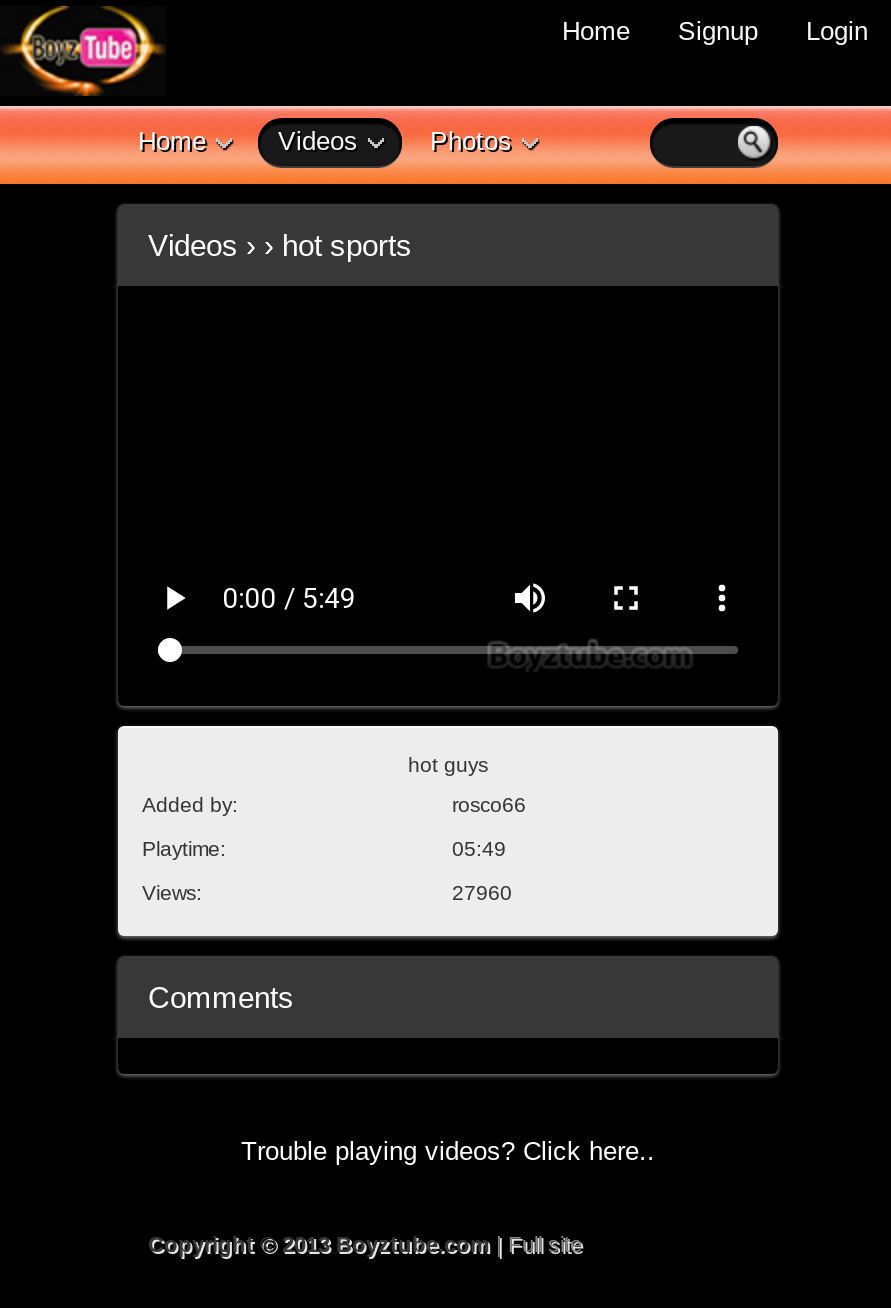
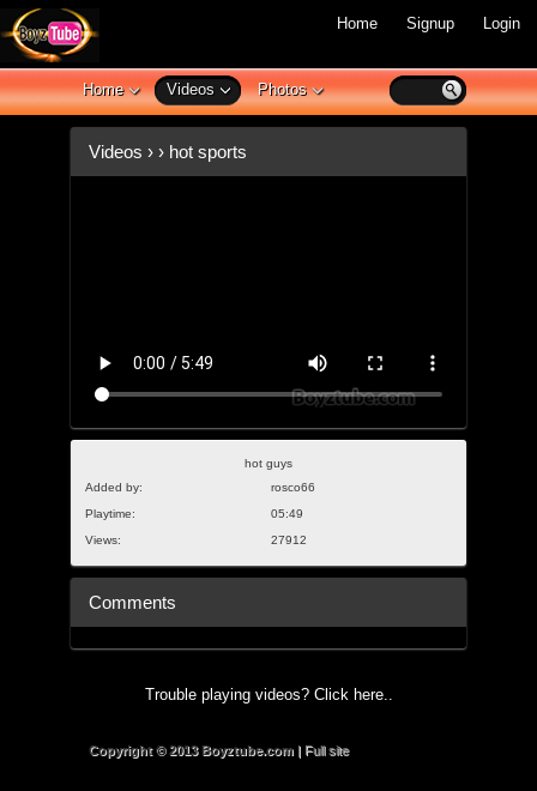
- 27960
+ 27912
